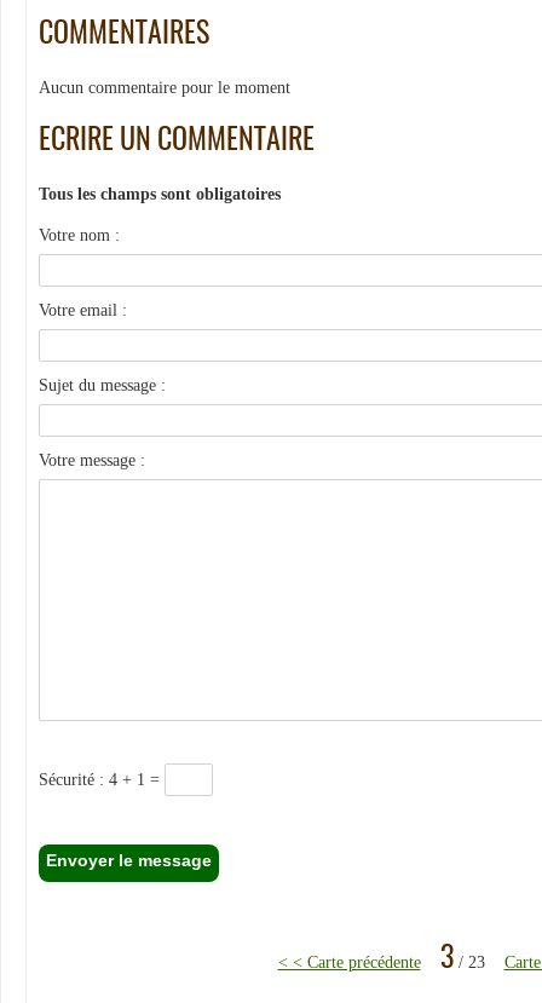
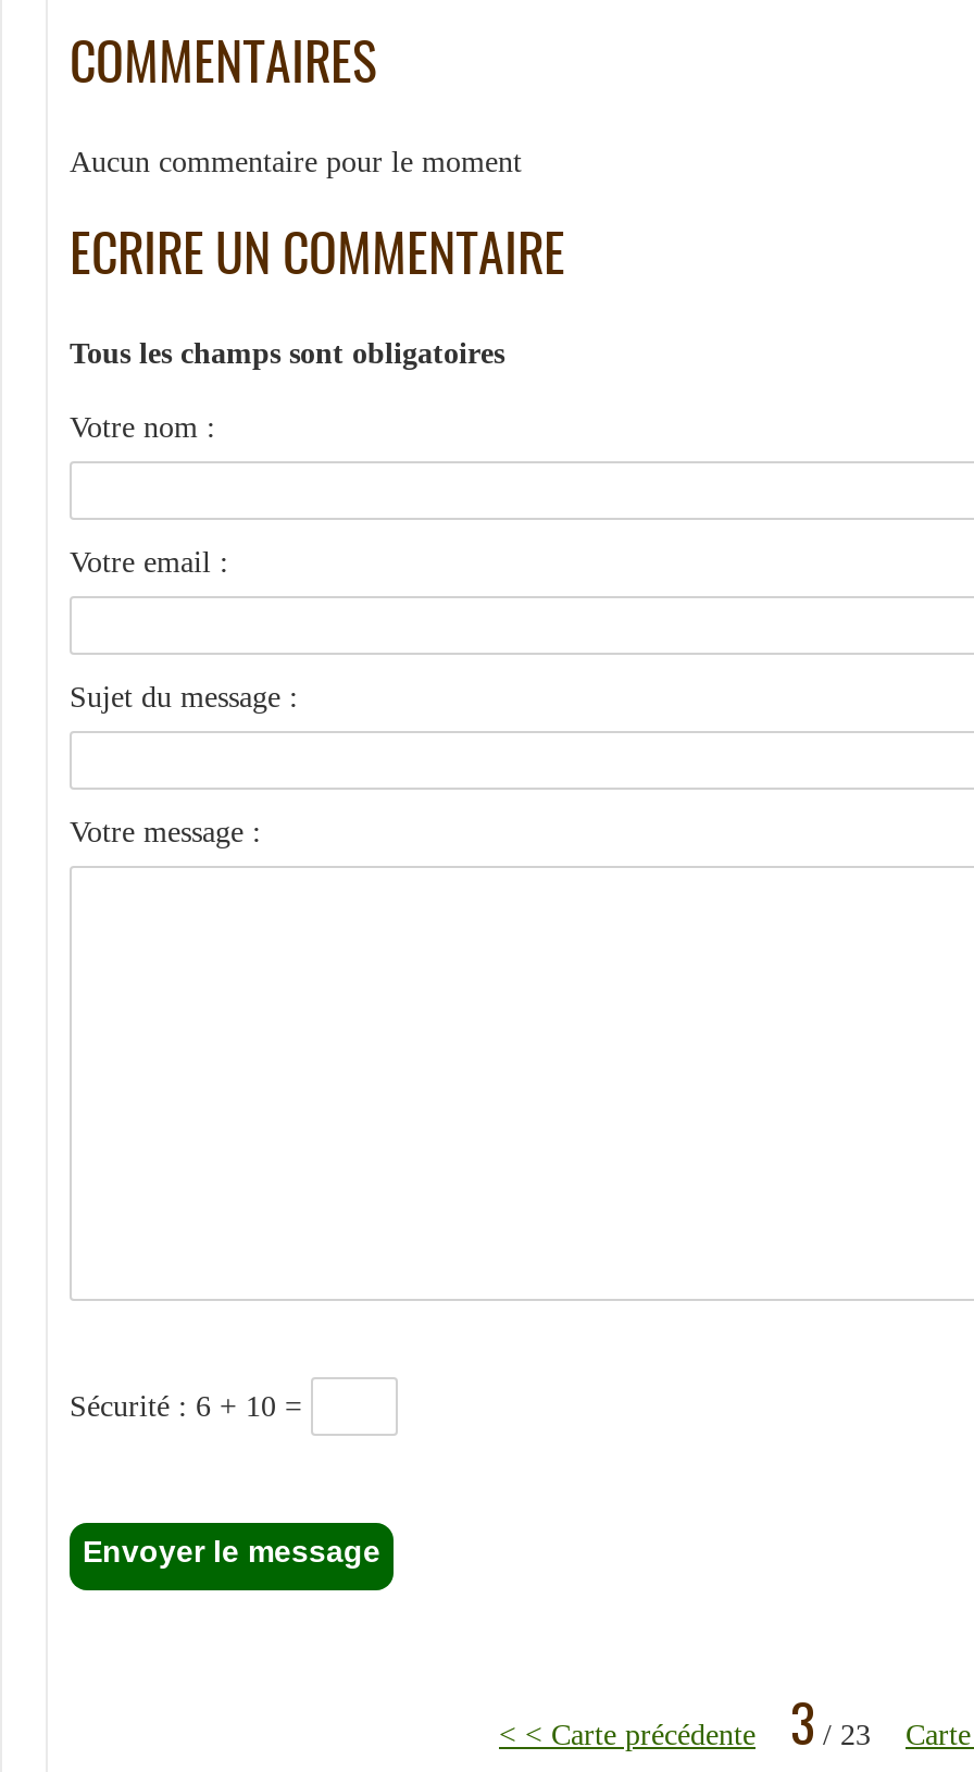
- Sécurité : 4 + 1 =
+ Sécurité : 6 + 10 =
